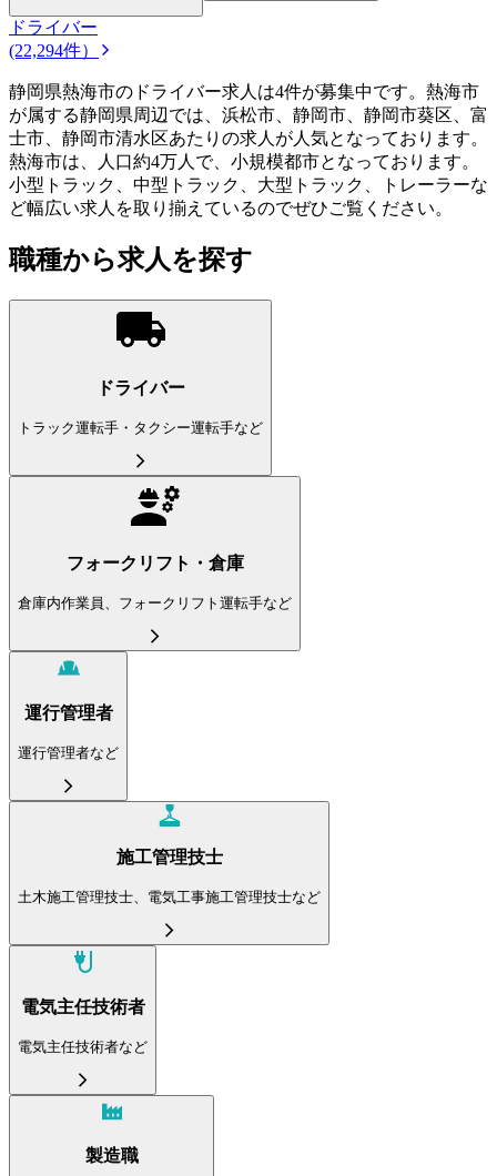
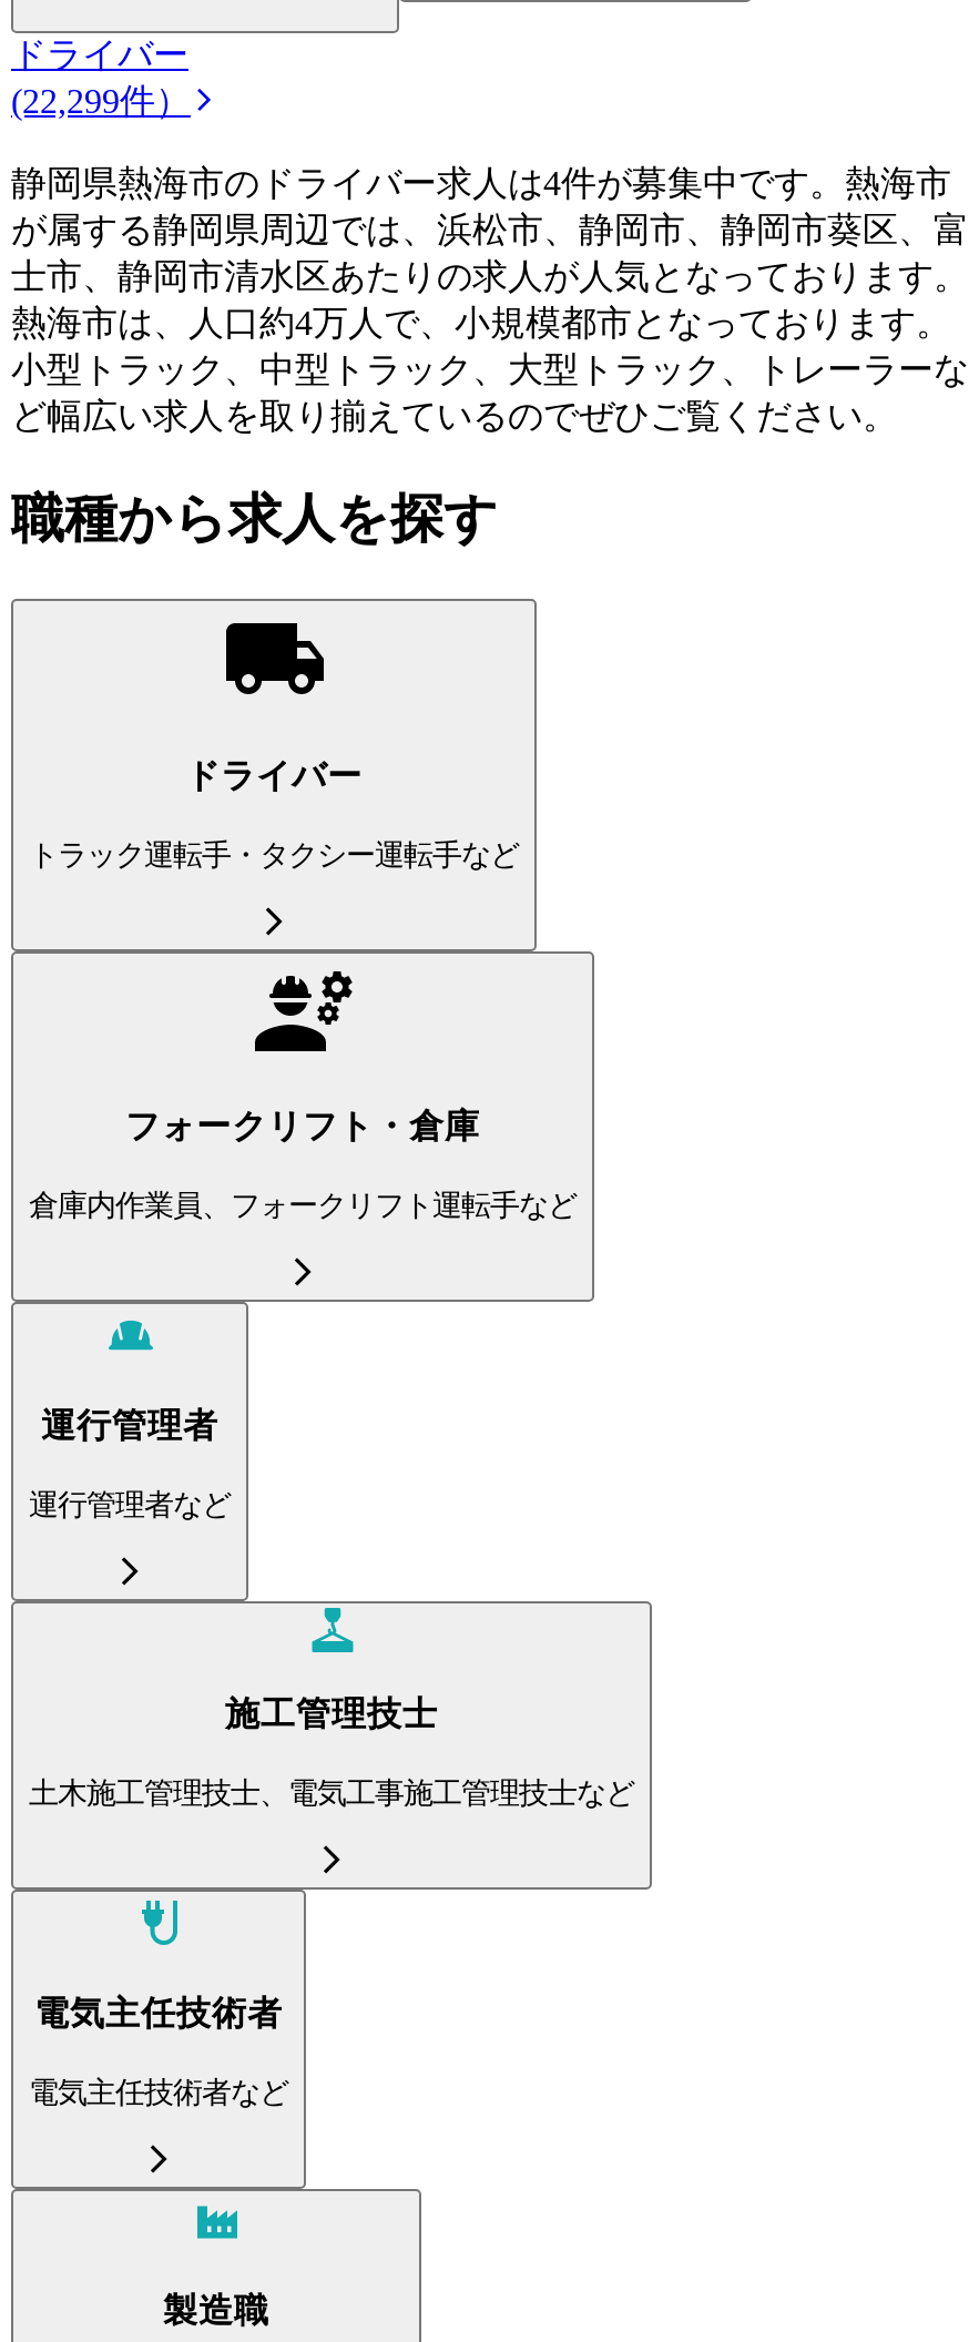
- (22,294件）
+ (22,299件）
